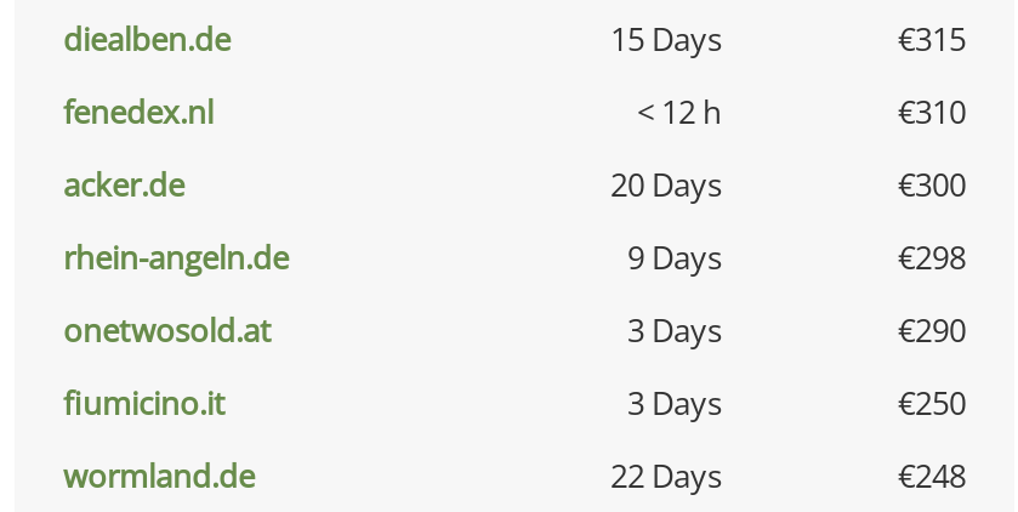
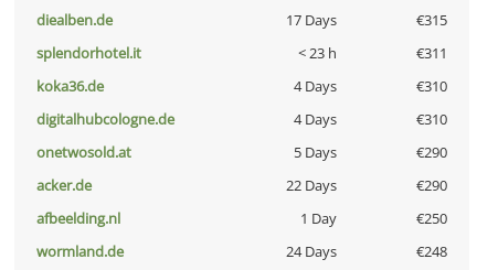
- 15 Days
+ 17 Days

- fenedex.nl
- < 12 h
+ splendorhotel.it
+ < 23 h
+ €311
+ koka36.de
+ 4 Days

- acker.de
- 20 Days
- €300
- rhein-angeln.de
- 9 Days
- €298
+ digitalhubcologne.de
+ 4 Days
+ €310

- 3 Days
+ 5 Days

- fiumicino.it
- 3 Days
+ acker.de
+ 22 Days
+ €290
+ afbeelding.nl
+ 1 Day

- 22 Days
+ 24 Days
